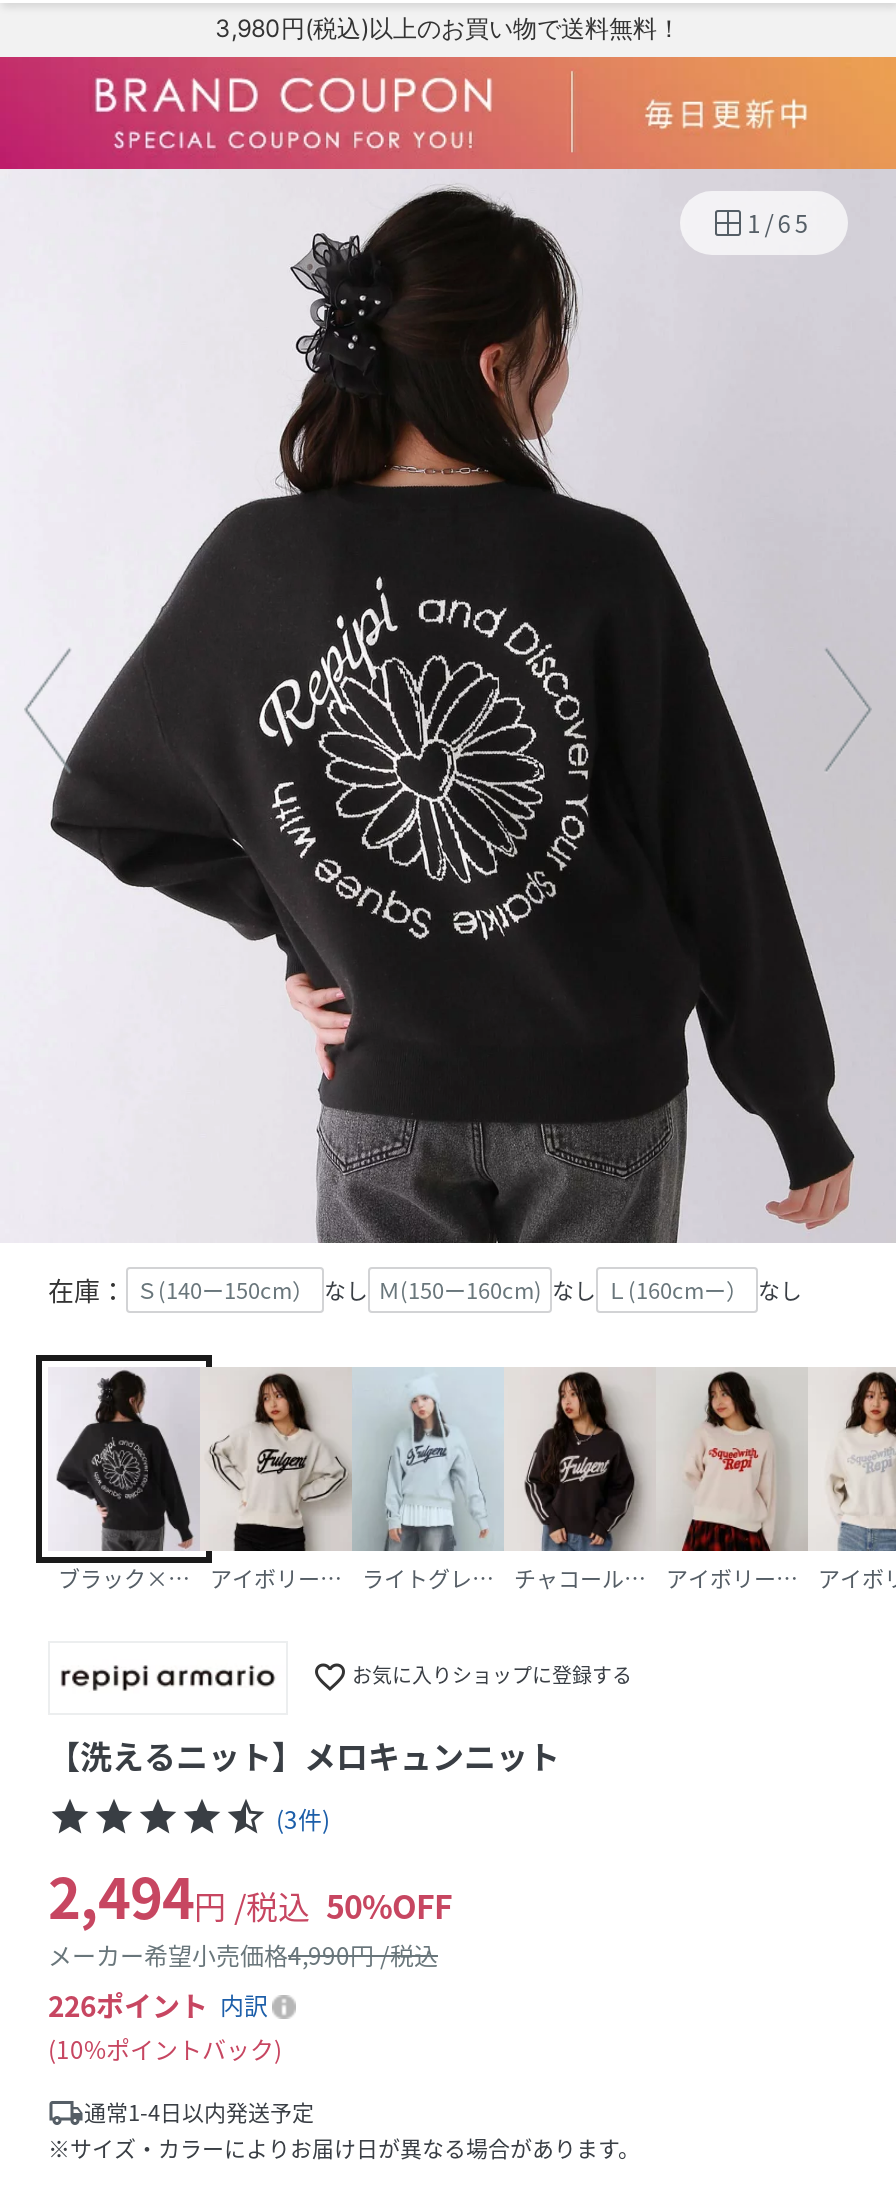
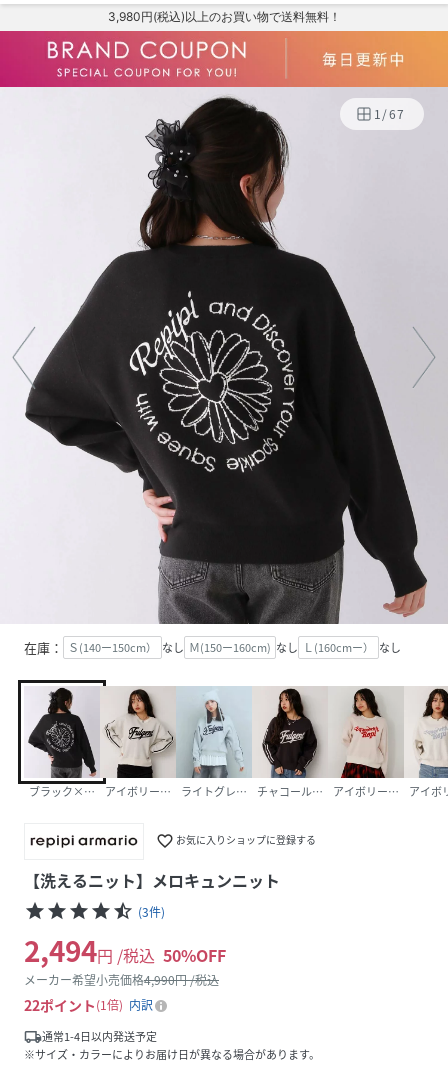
- 1 /65
+ 1 /67

- 226ポイント 内訳
- 10%ポイントバック
+ 22ポイント 1倍 内訳
